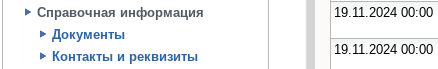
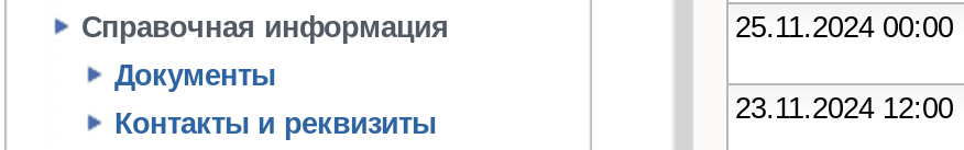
- 19.11.2024 00:00
+ 25.11.2024 00:00

- 19.11.2024 00:00
+ 23.11.2024 12:00
